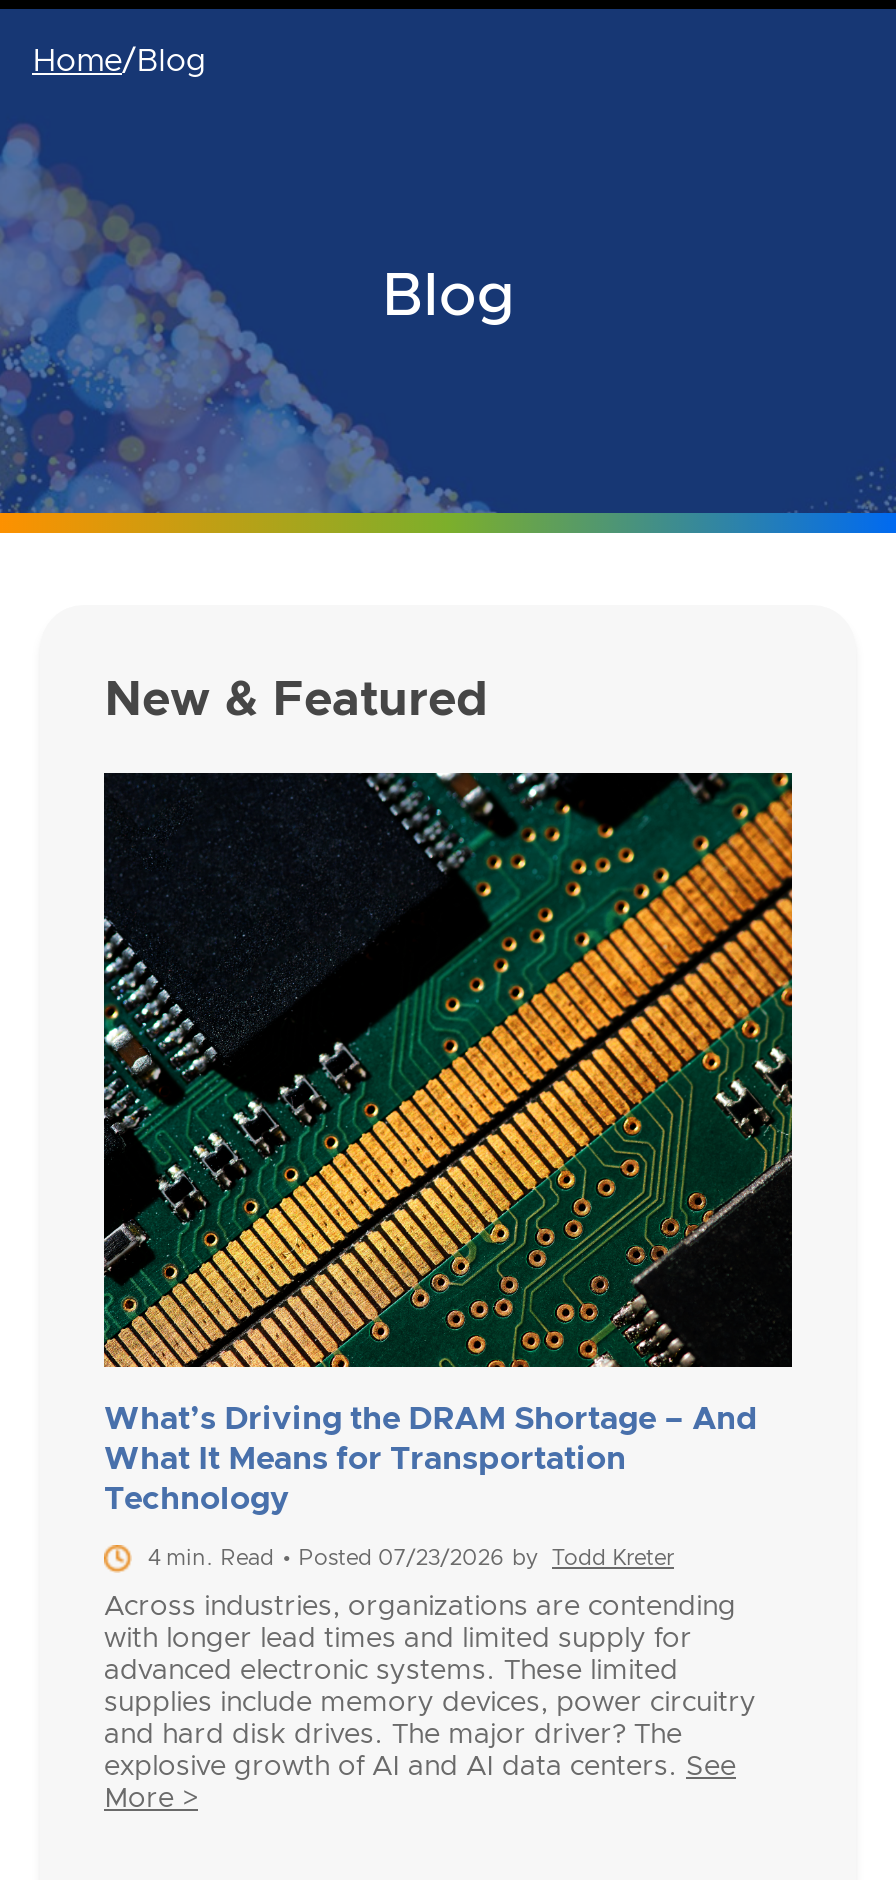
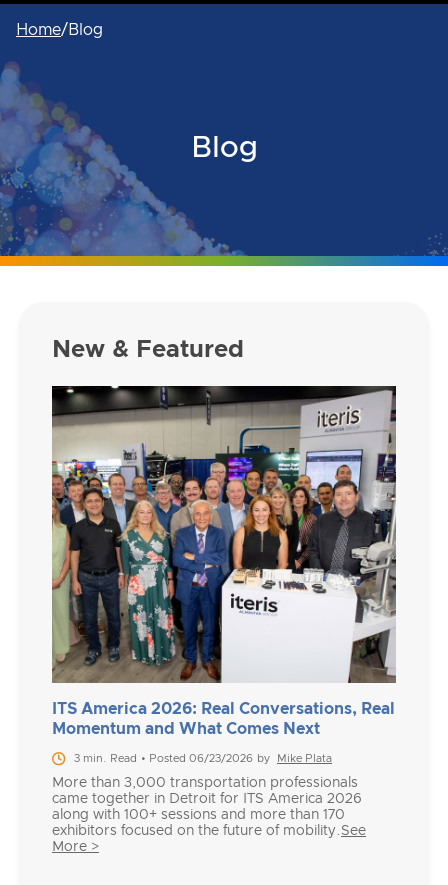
- [image]
- What’s Driving the DRAM Shortage – And
- What It Means for Transportation
- Technology
+ [image]
+ ITS America 2026: Real Conversations, Real
+ Momentum and What Comes Next

- 4 min. Read • Posted 07/23/2026 by Todd Kreter
+ 3 min. Read • Posted 06/23/2026 by Mike Plata

- Across industries, organizations are contending
- with longer lead times and limited supply for
- advanced electronic systems. These limited
- supplies include memory devices, power circuitry
- and hard disk drives. The major driver? The
- explosive growth of AI and AI data centers. See
+ More than 3,000 transportation professionals
+ came together in Detroit for ITS America 2026
+ along with 100+ sessions and more than 170
+ exhibitors focused on the future of mobility. See
